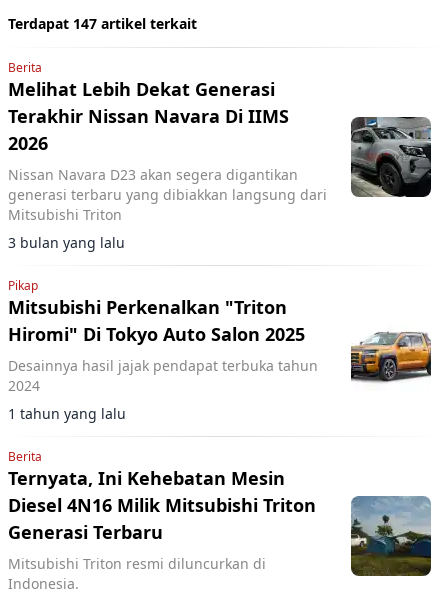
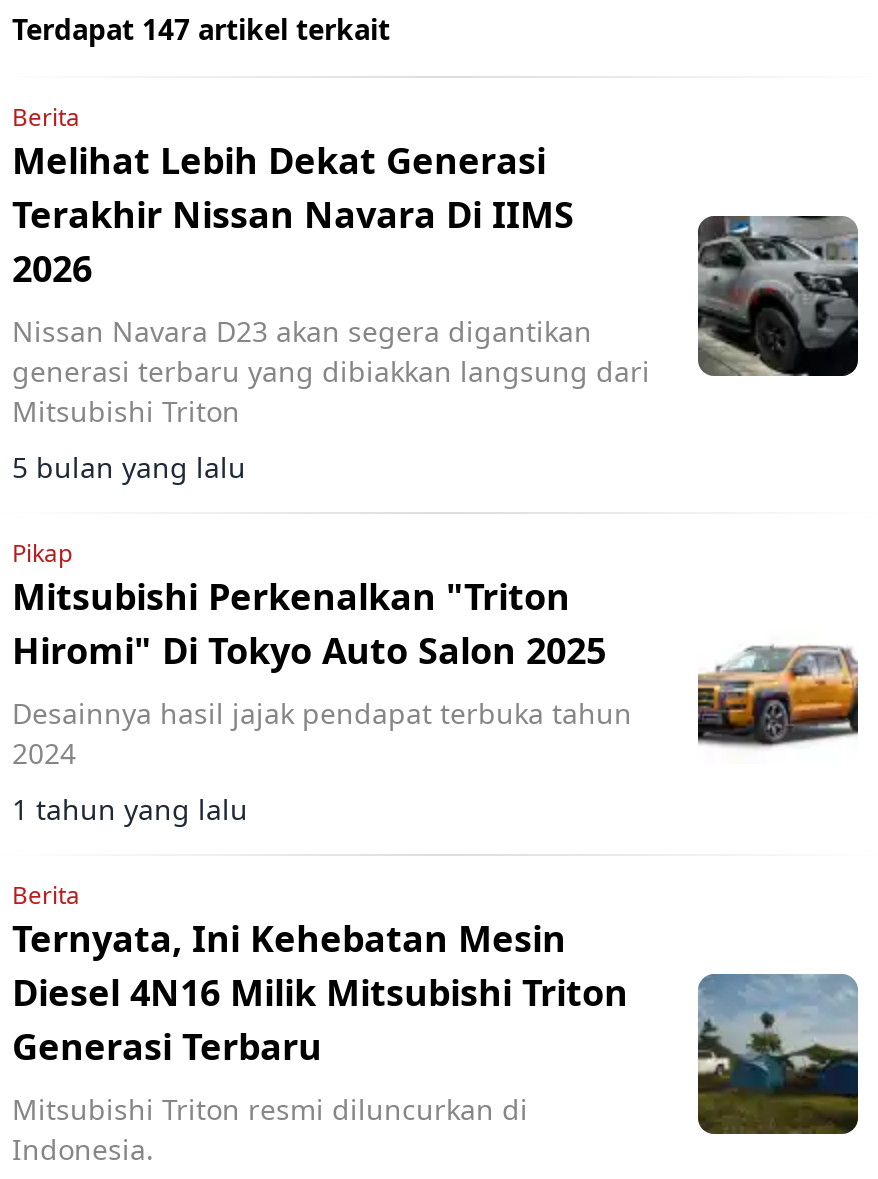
- 3 bulan yang lalu
+ 5 bulan yang lalu
